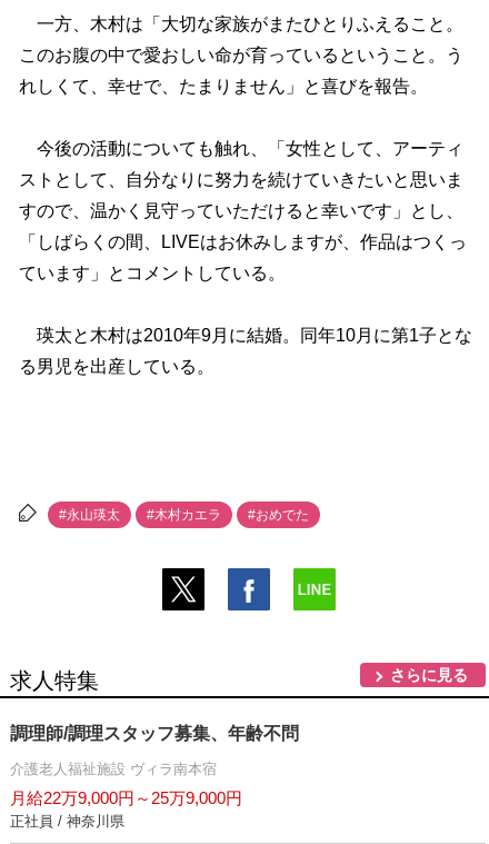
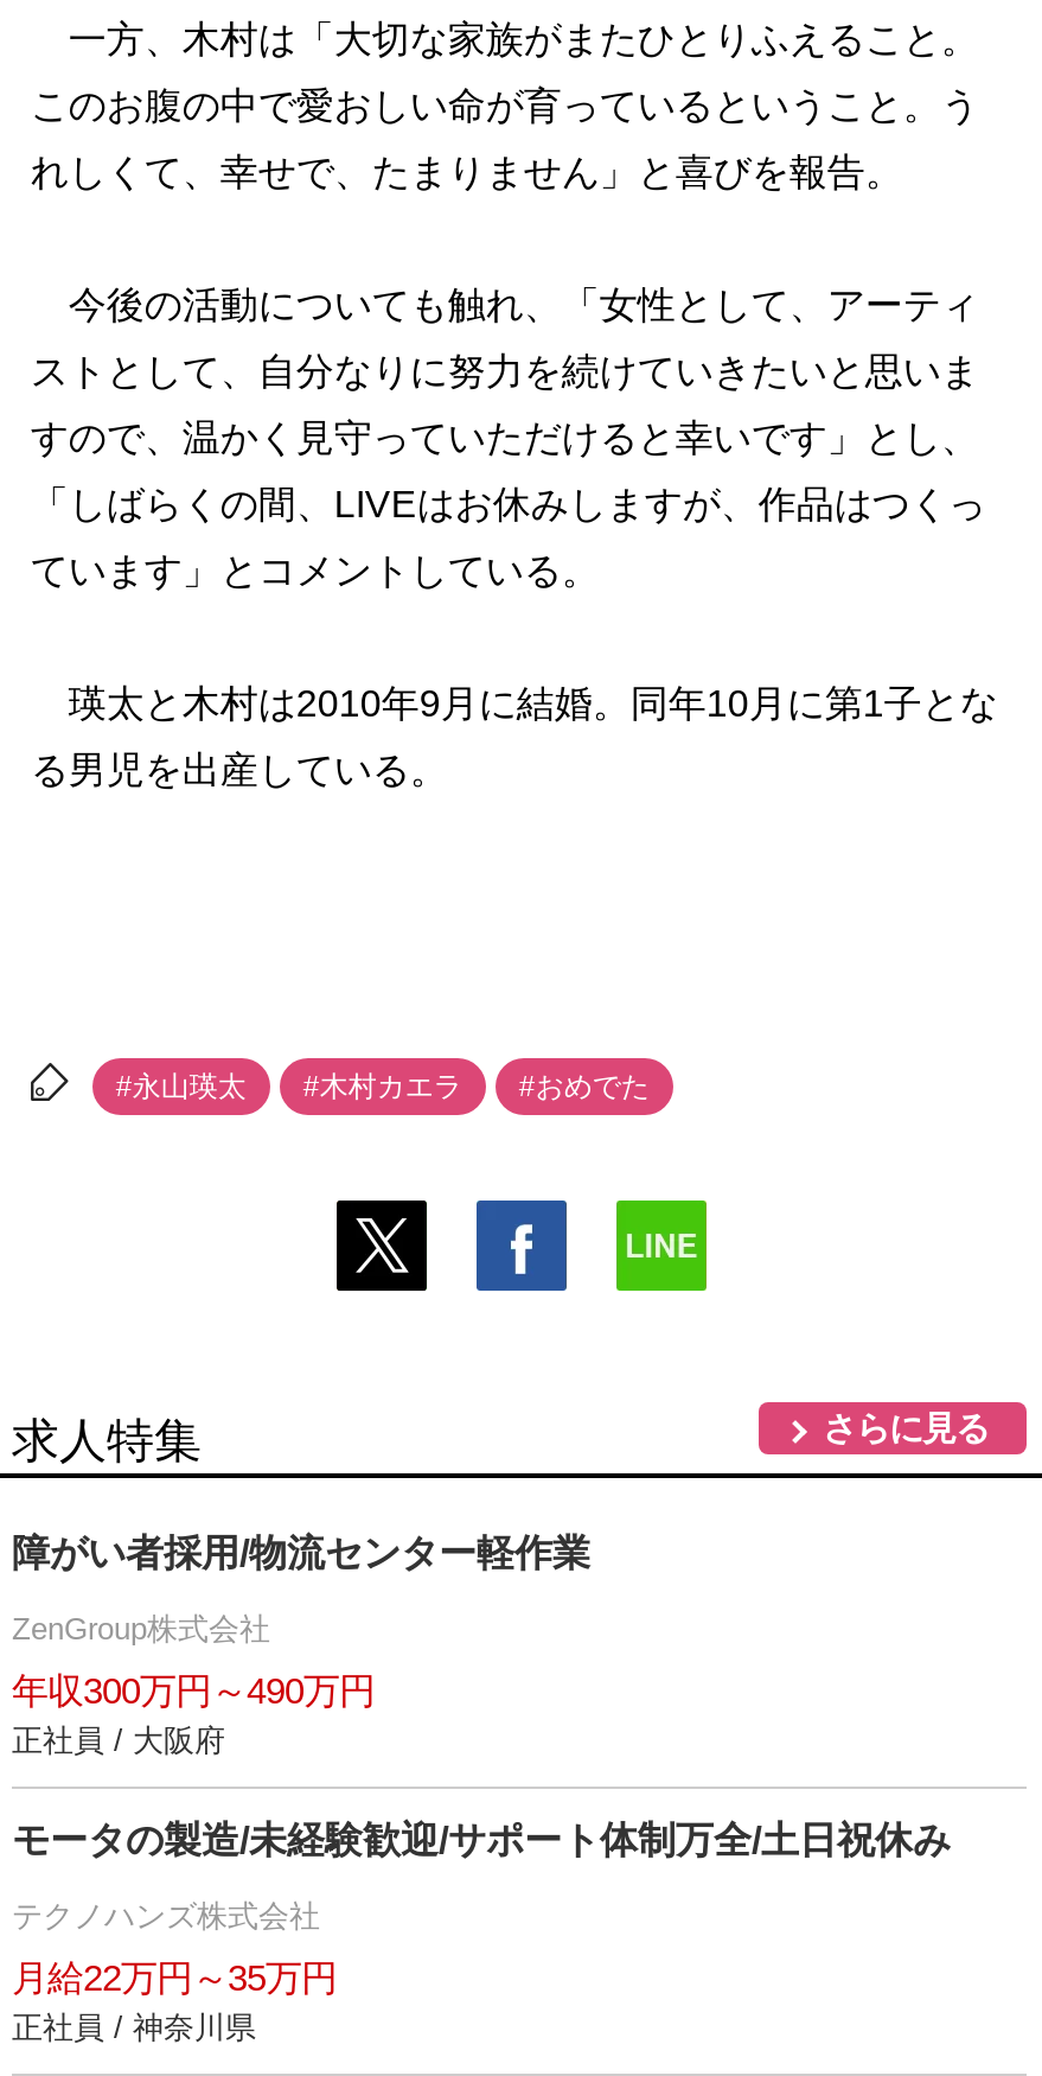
- 調理師/調理スタッフ募集、年齢不問
- 介護老人福祉施設 ヴィラ南本宿
- 月給22万9,000円～25万9,000円
+ 障がい者採用/物流センター軽作業
+ ZenGroup株式会社
+ 年収300万円～490万円
+ 正社員 / 大阪府
+ モータの製造/未経験歓迎/サポート体制万全/土日祝休み
+ テクノハンズ株式会社
+ 月給22万円～35万円
